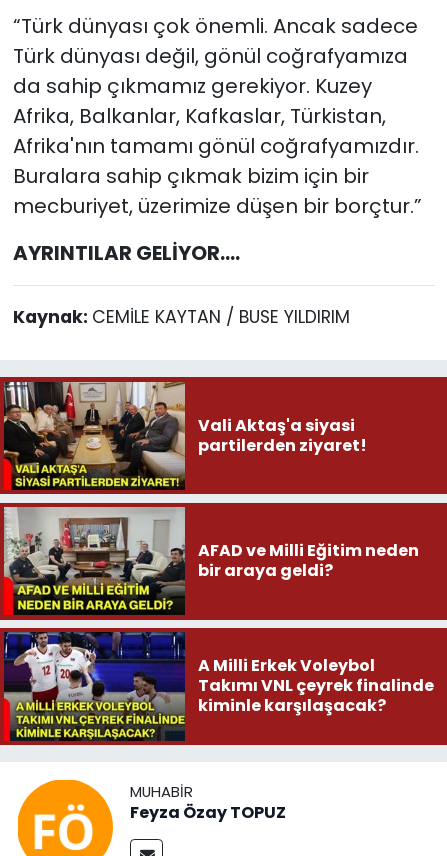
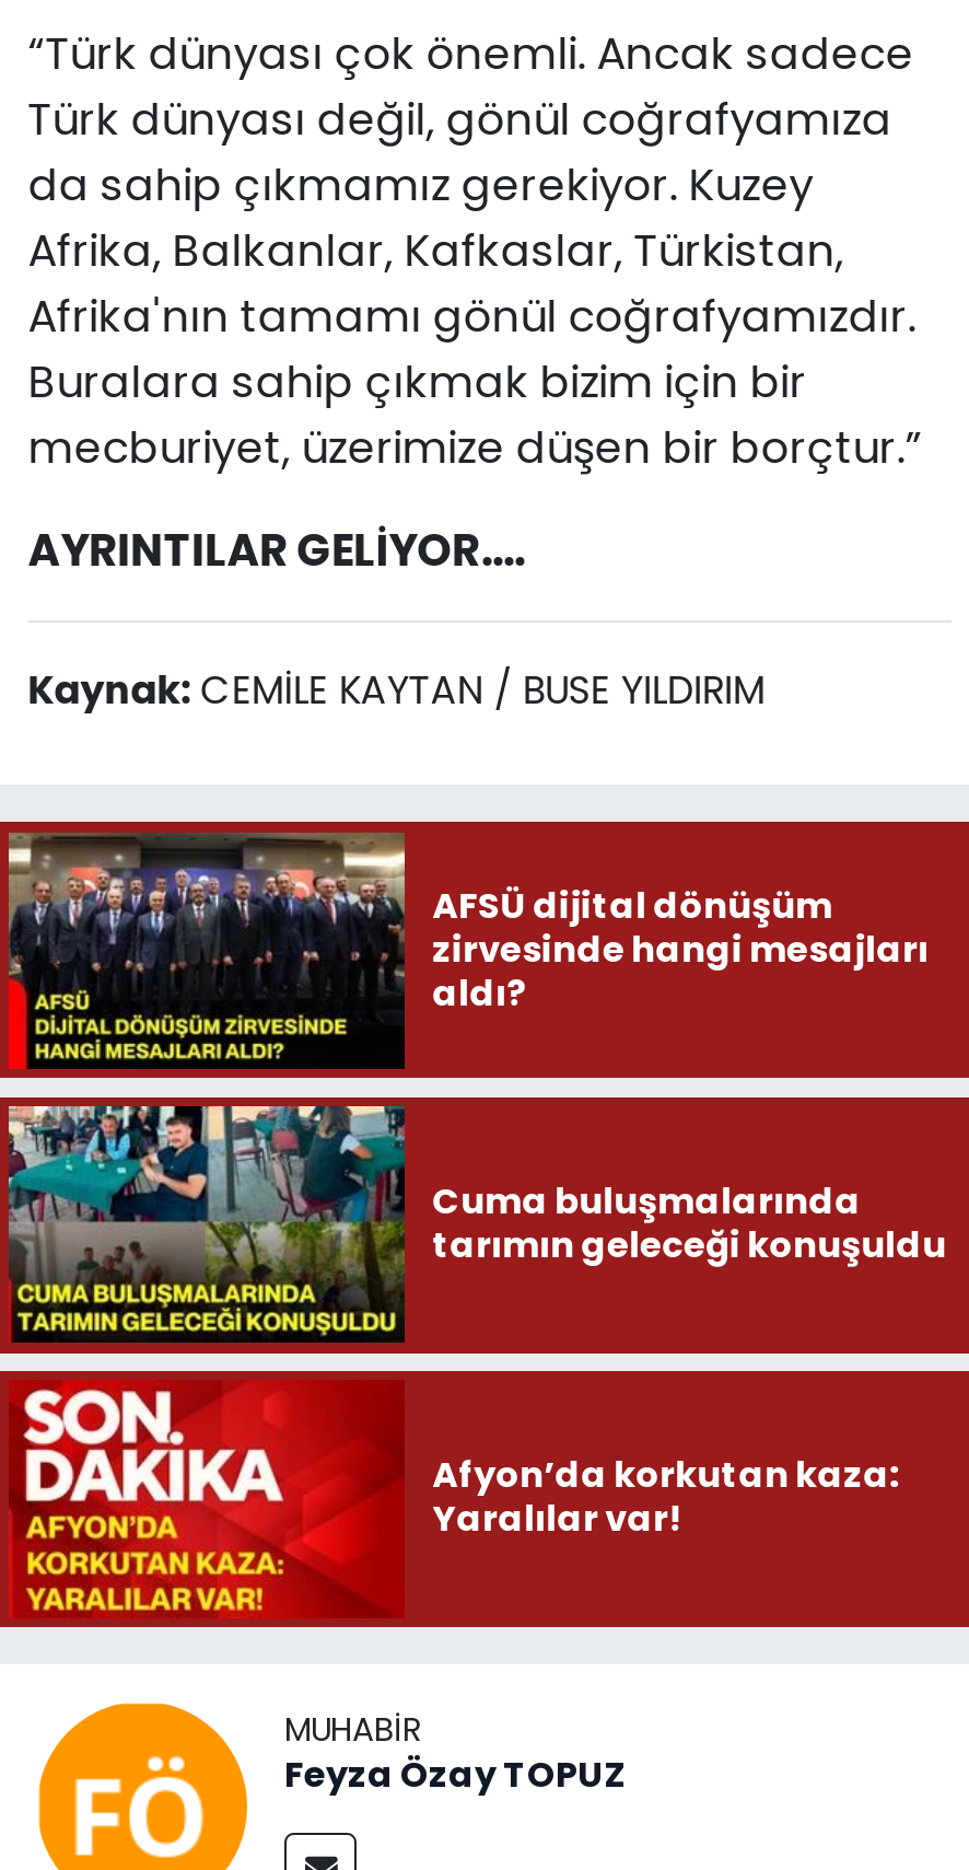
- [image]
- Vali Aktaş'a siyasi
- partilerden ziyaret!
+ [image]
+ AFSÜ dijital dönüşüm
+ zirvesinde hangi mesajları
+ aldı?

- [image]
- AFAD ve Milli Eğitim neden
- bir araya geldi?
+ [image]
+ Cuma buluşmalarında
+ tarımın geleceği konuşuldu

- [image]
- A Milli Erkek Voleybol
- Takımı VNL çeyrek finalinde
- kiminle karşılaşacak?
+ [image]
+ Afyon’da korkutan kaza:
+ Yaralılar var!
